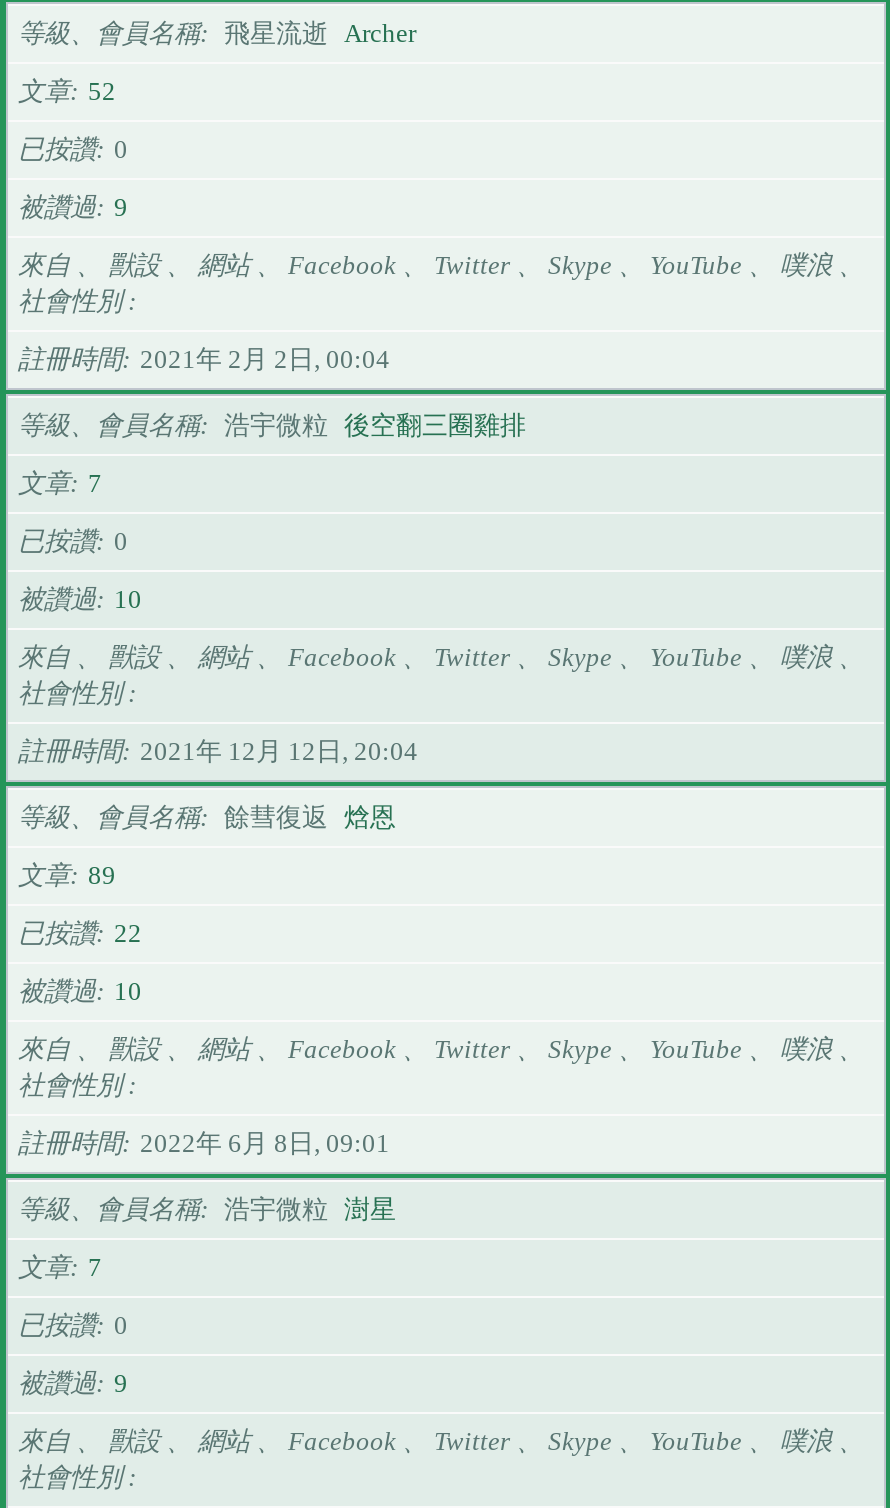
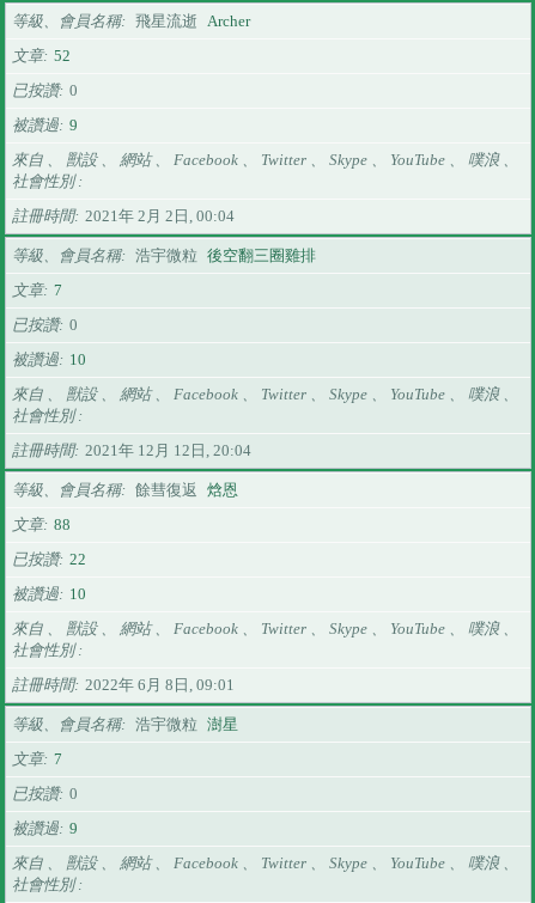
- 文章 89
+ 文章 88
